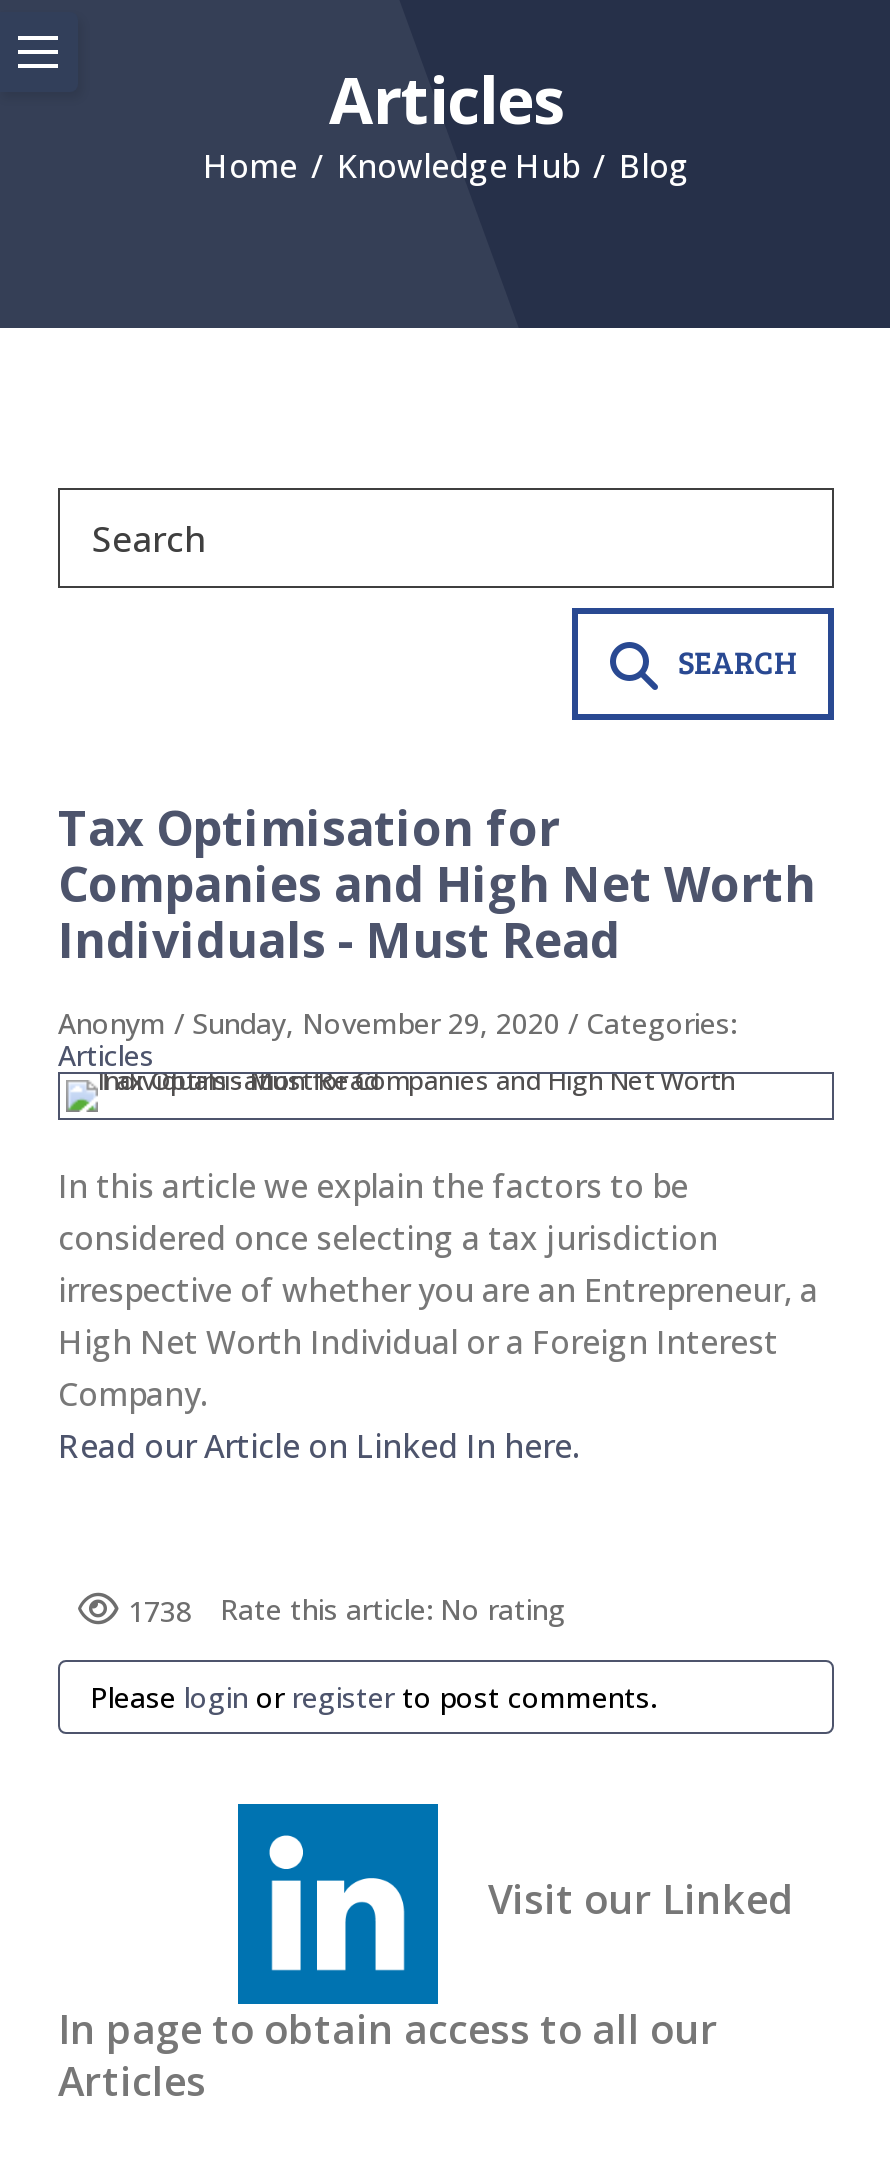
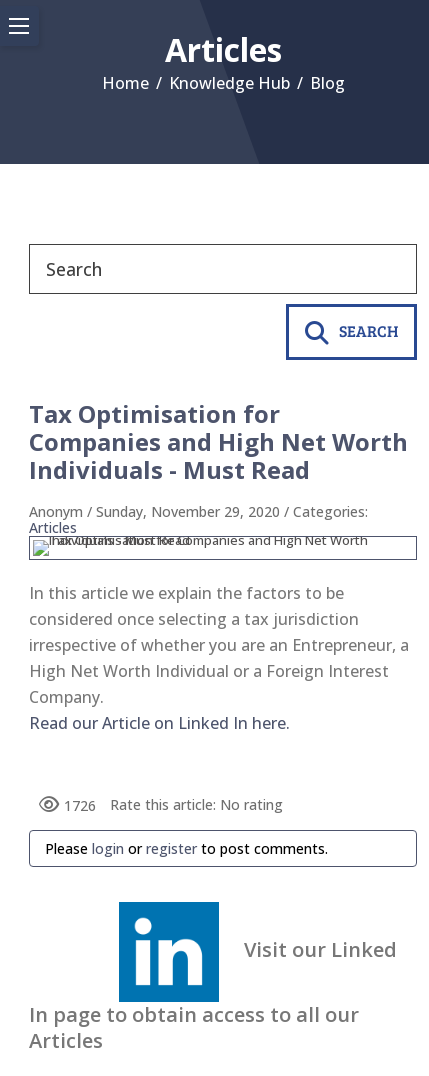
- 1738 Rate this article: No rating
+ 1726 Rate this article: No rating
